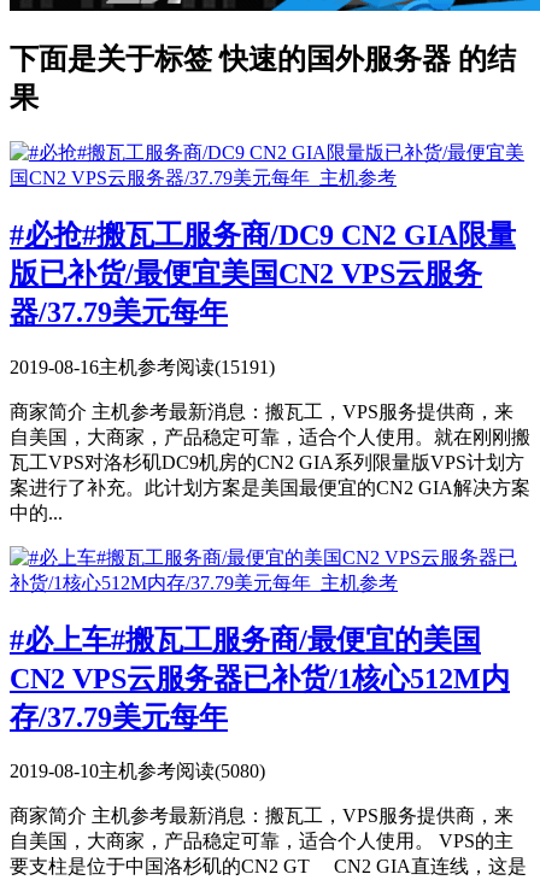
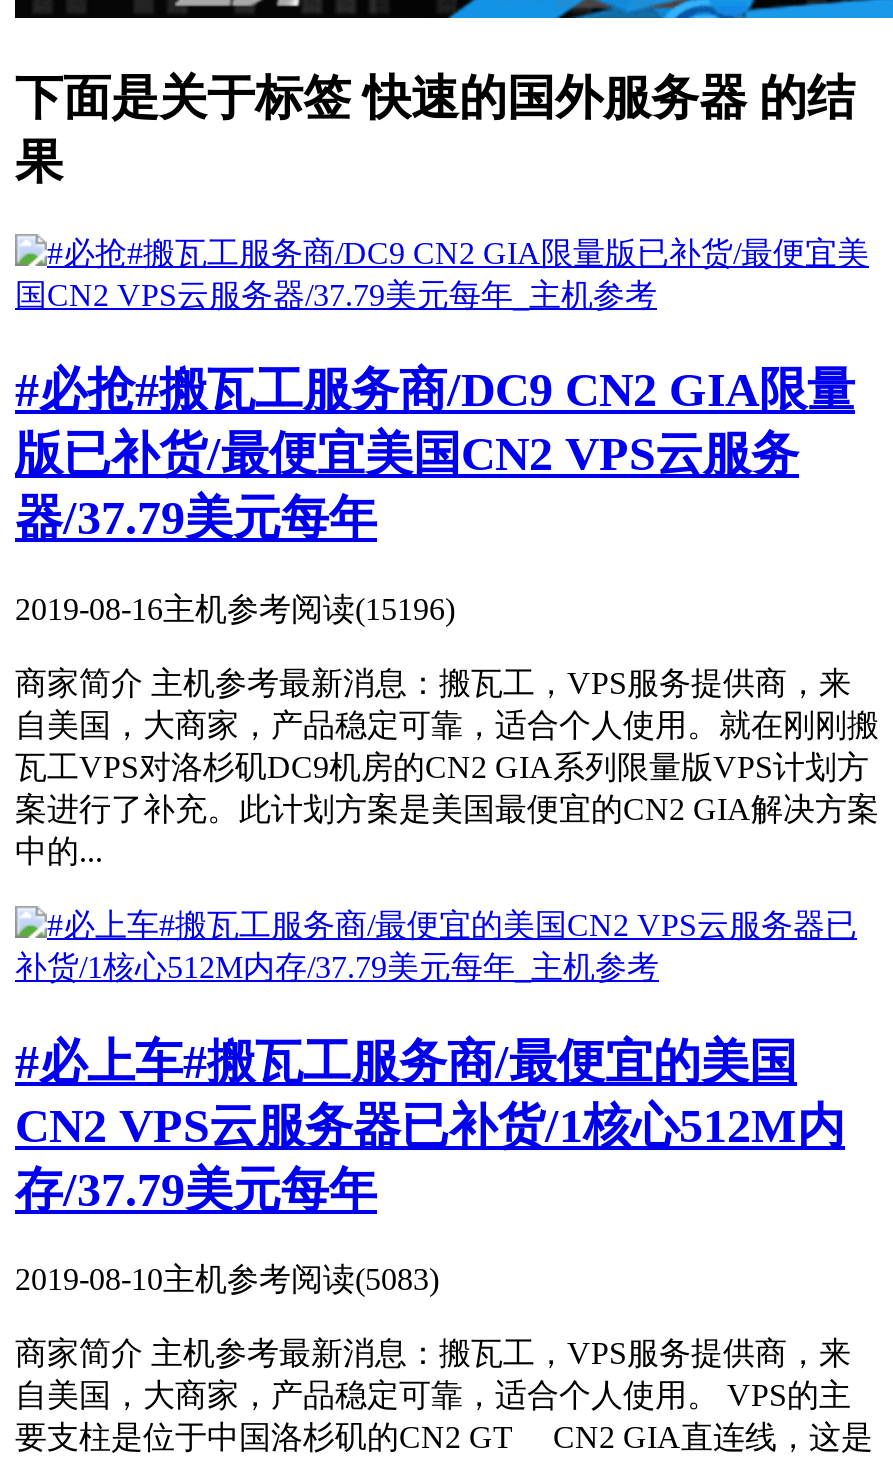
- 2019-08-16主机参考阅读(15191)
+ 2019-08-16主机参考阅读(15196)

- 2019-08-10主机参考阅读(5080)
+ 2019-08-10主机参考阅读(5083)
